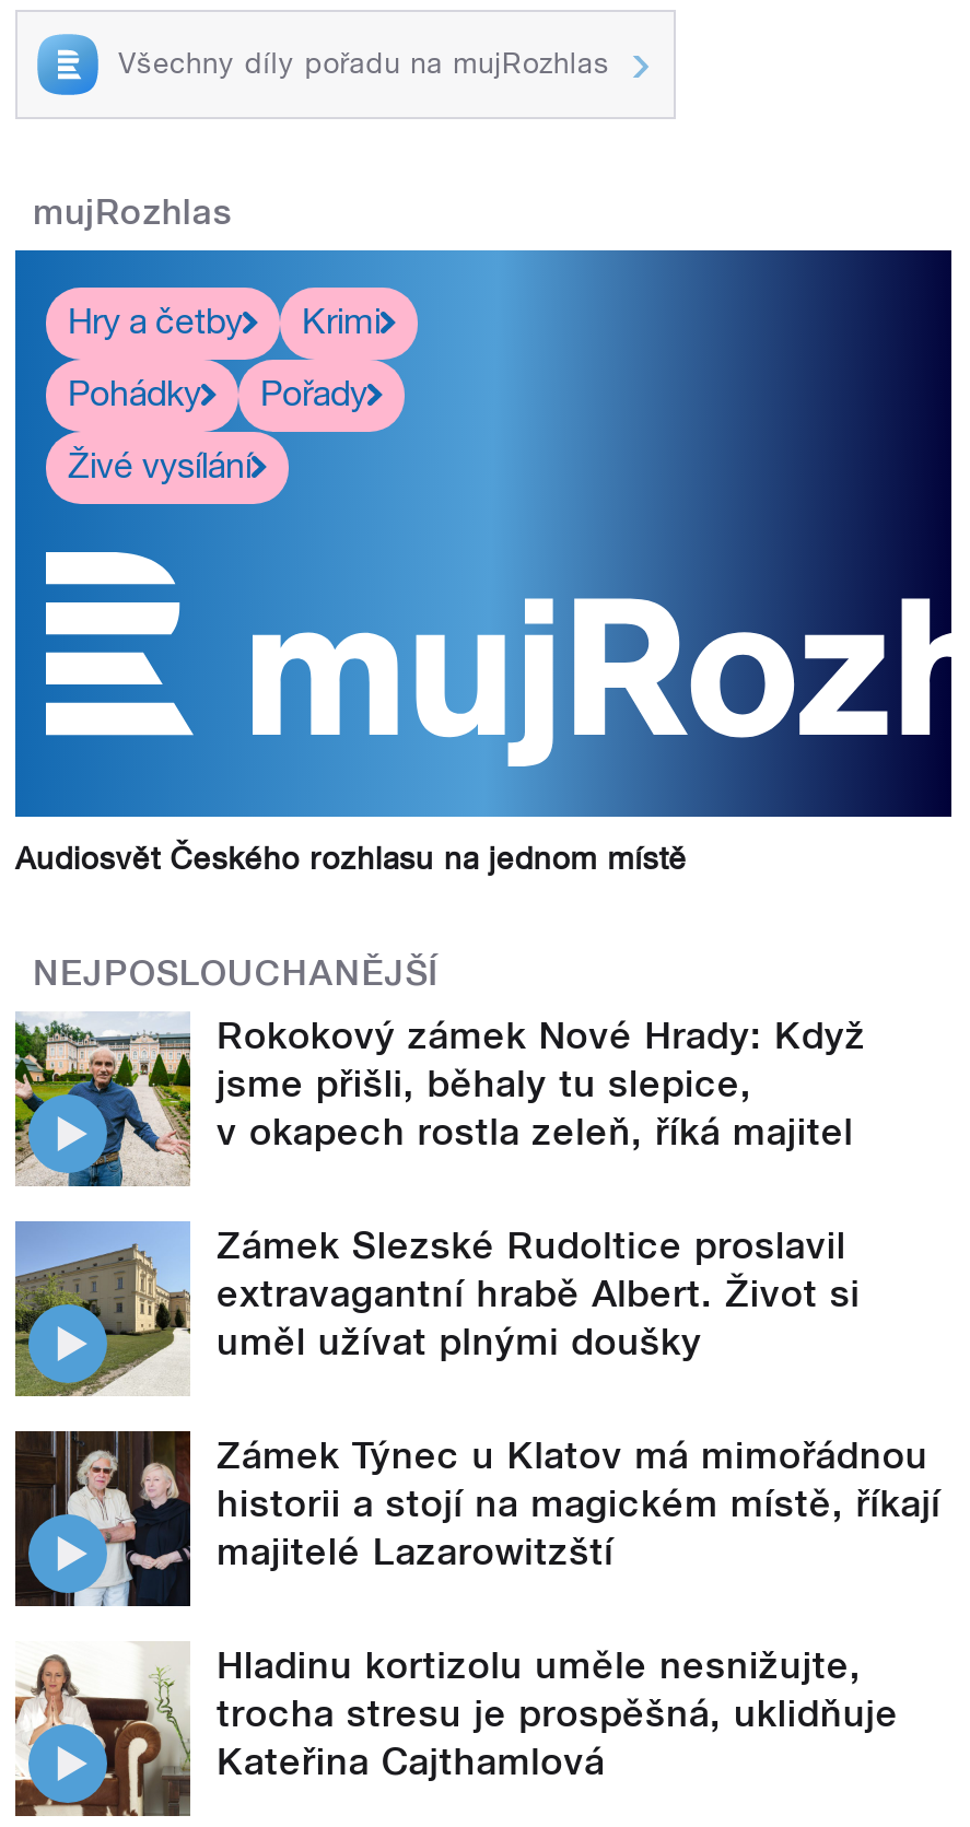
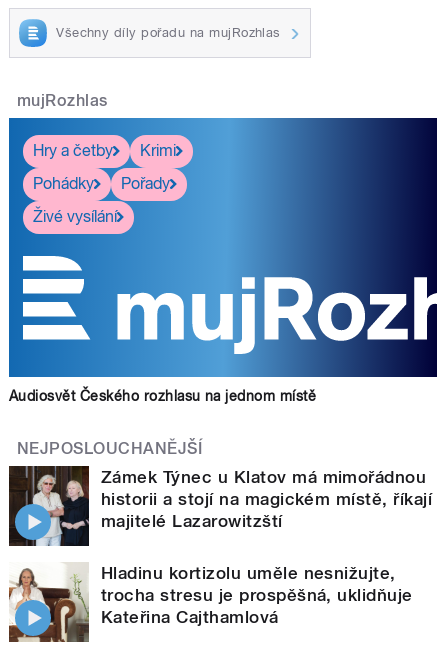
- [image]
- Rokokový zámek Nové Hrady: Když
- jsme přišli, běhaly tu slepice,
- v okapech rostla zeleň, říká majitel
- Zámek Slezské Rudoltice proslavil
- extravagantní hrabě Albert. Život si
- uměl užívat plnými doušky

- [image]
